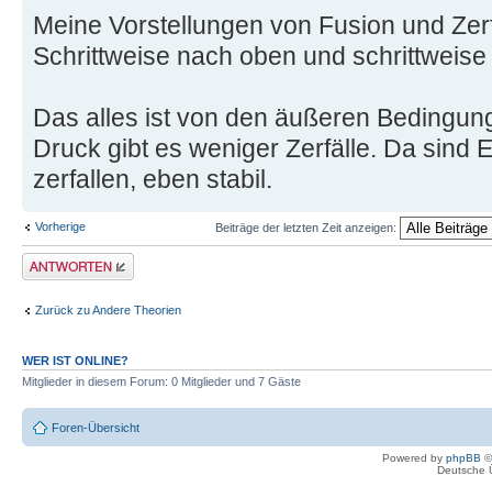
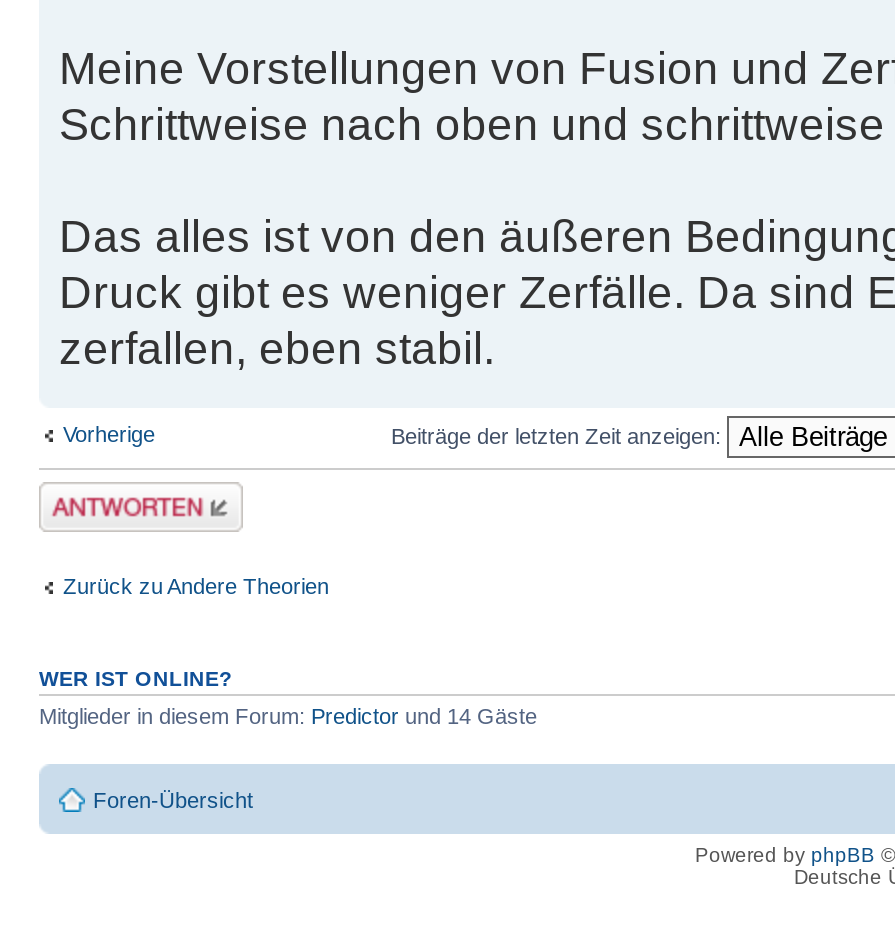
- Mitglieder in diesem Forum: 0 Mitglieder und 7 Gäste
+ Mitglieder in diesem Forum: Predictor und 14 Gäste
